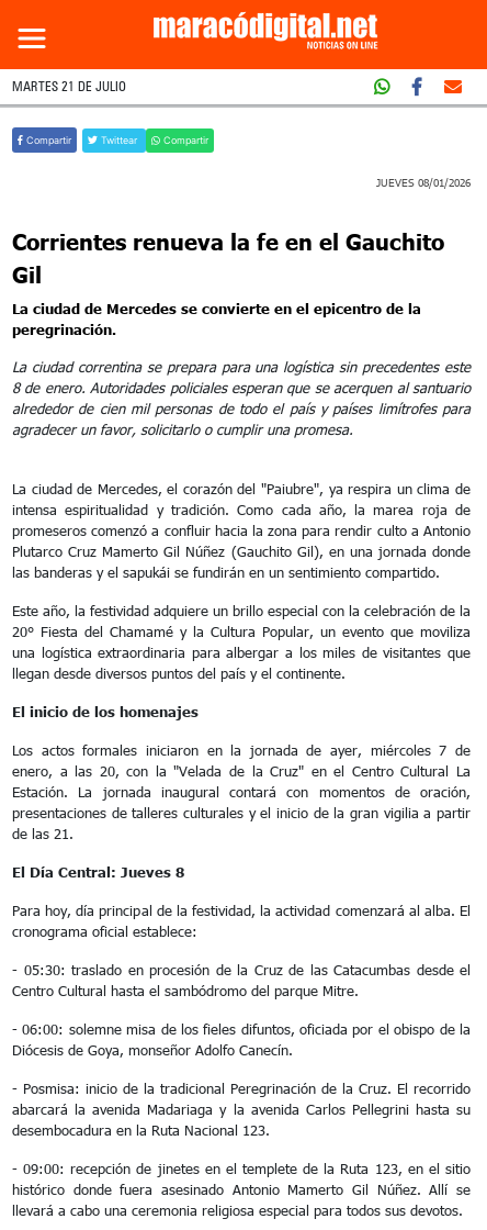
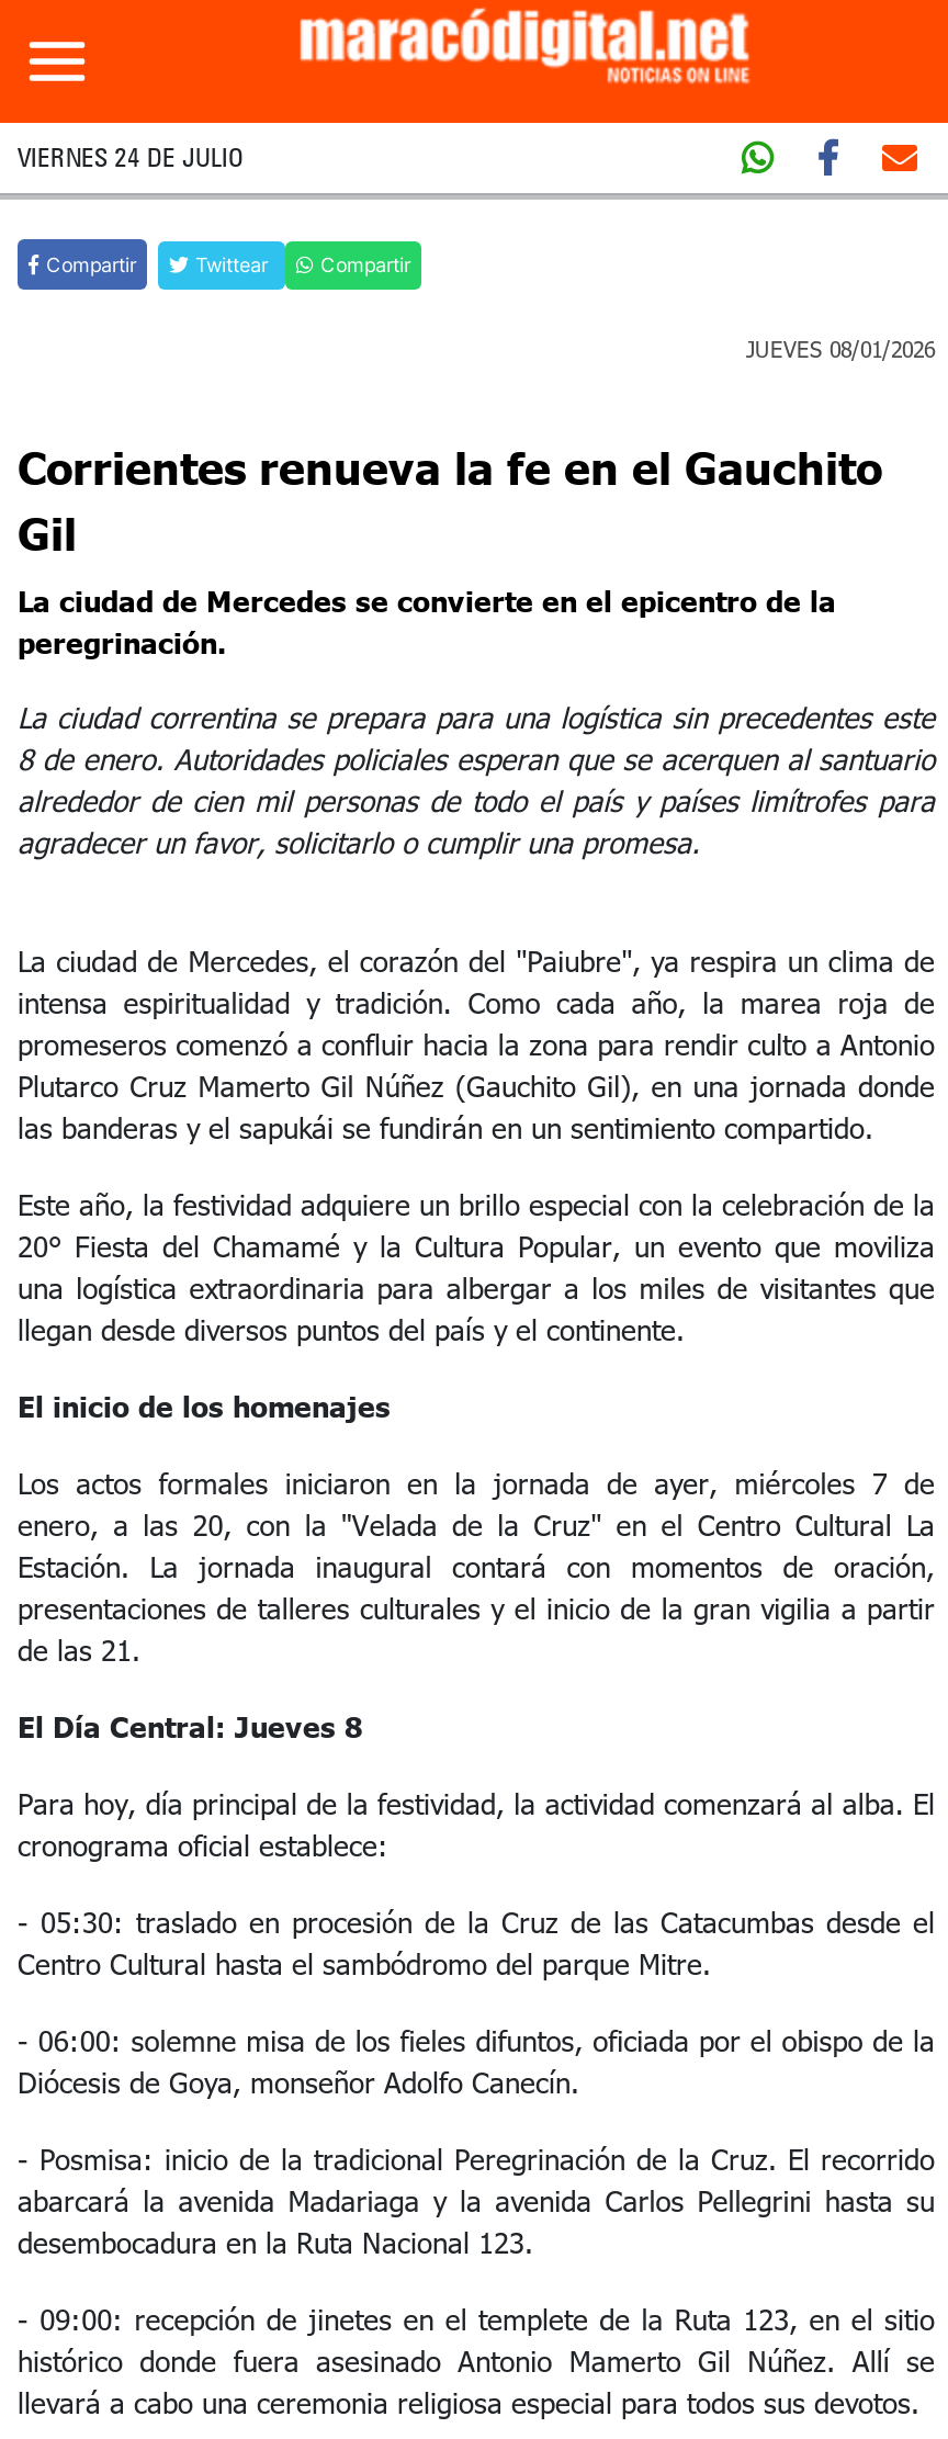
- MARTES 21 DE JULIO
+ VIERNES 24 DE JULIO
